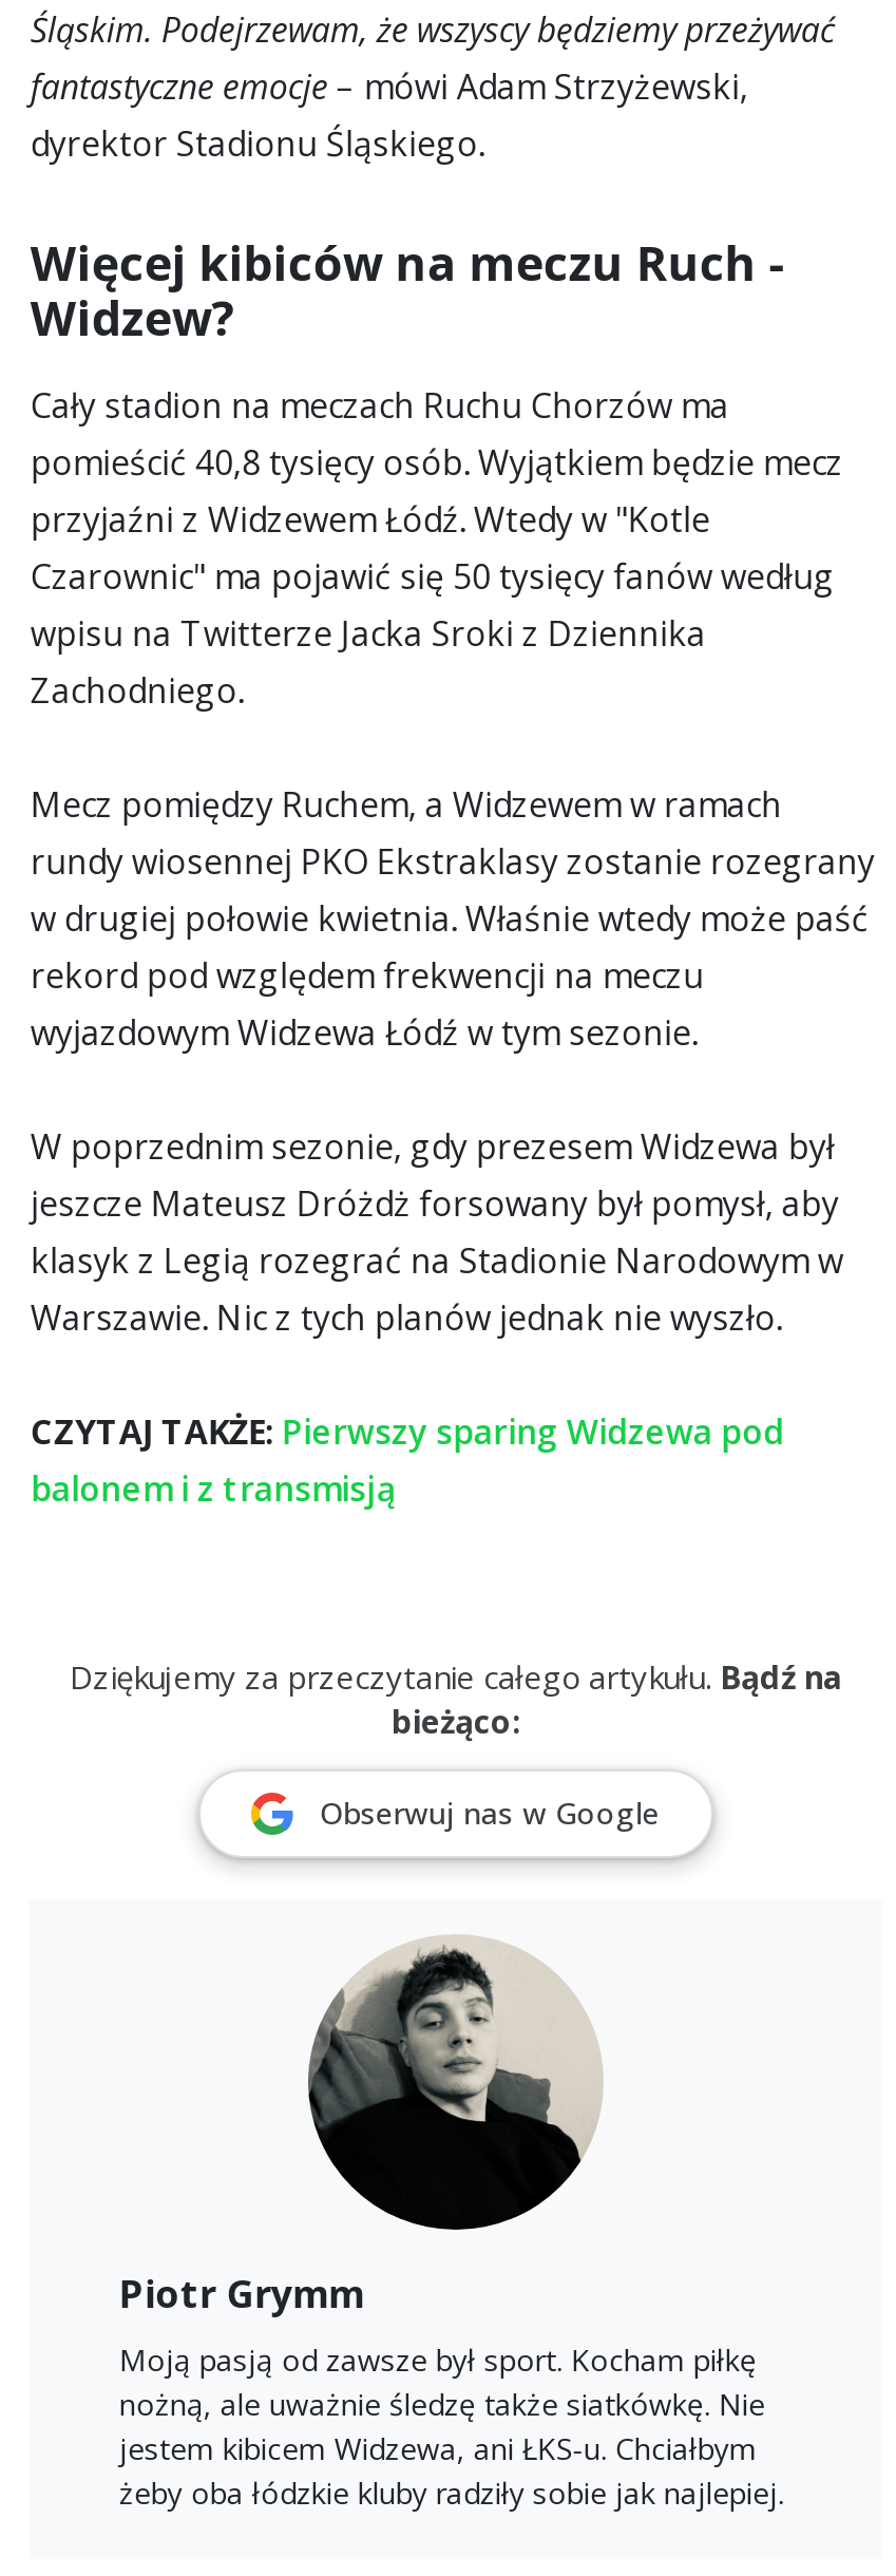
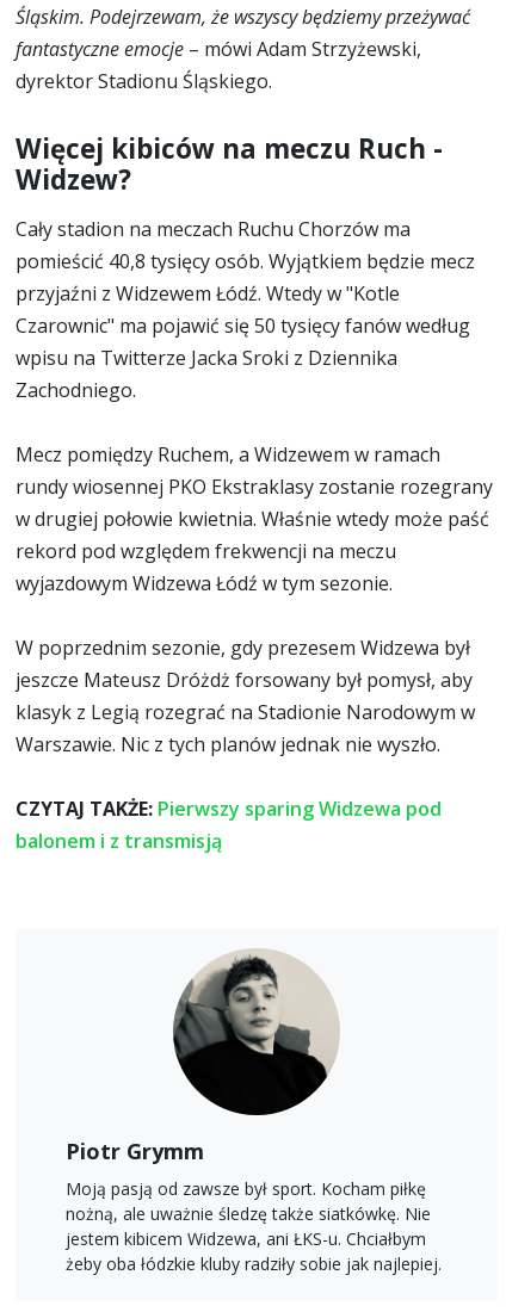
- Dziękujemy za przeczytanie całego artykułu. Bądź na
- bieżąco:
- Obserwuj nas w Google
